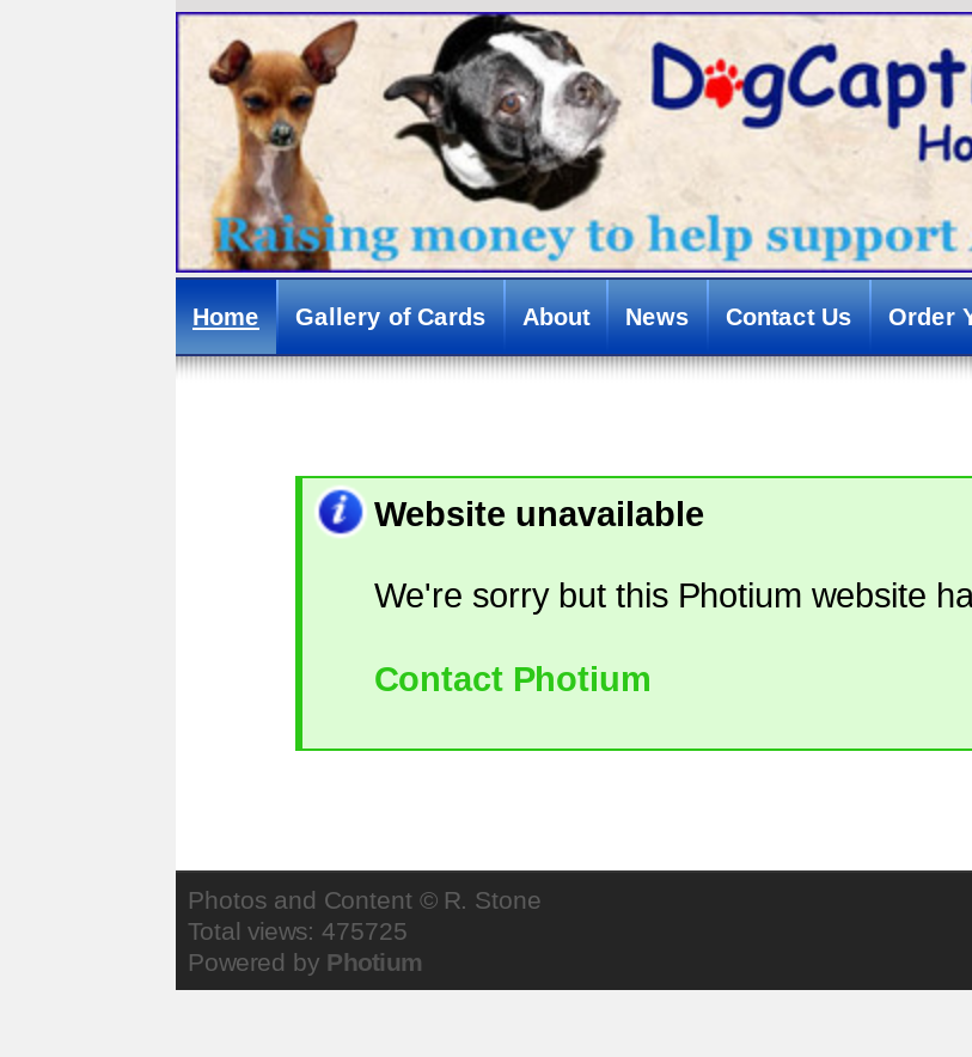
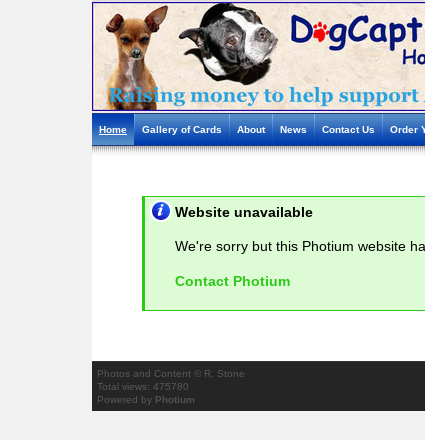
- Total views: 475725
+ Total views: 475780
